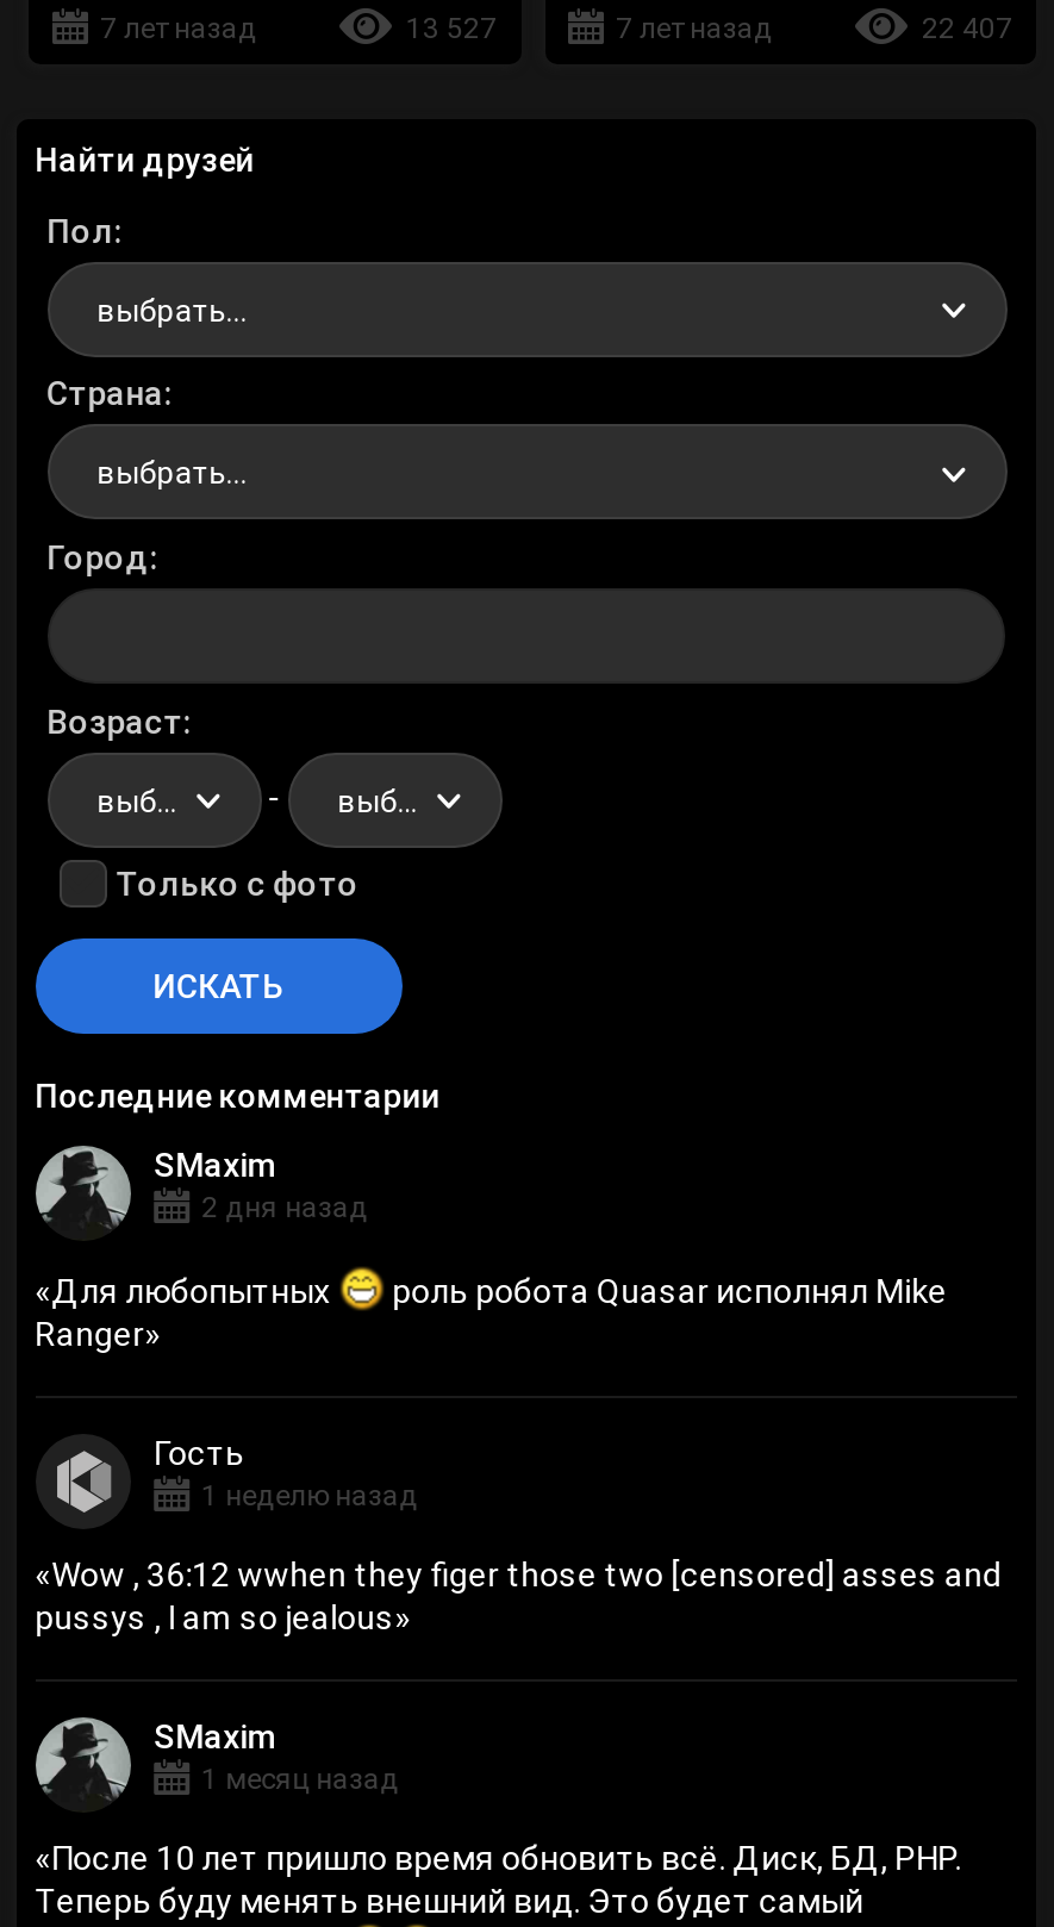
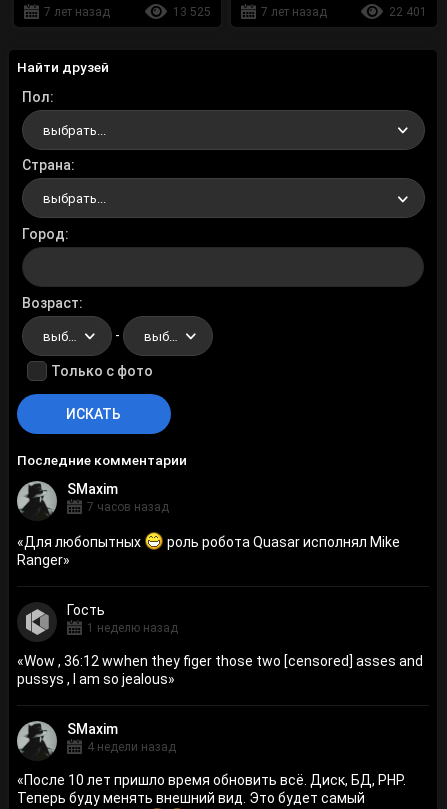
- 13 527
+ 13 525

- 22 407
+ 22 401

- 2 дня назад
+ 7 часов назад

- 1 месяц назад
+ 4 недели назад
